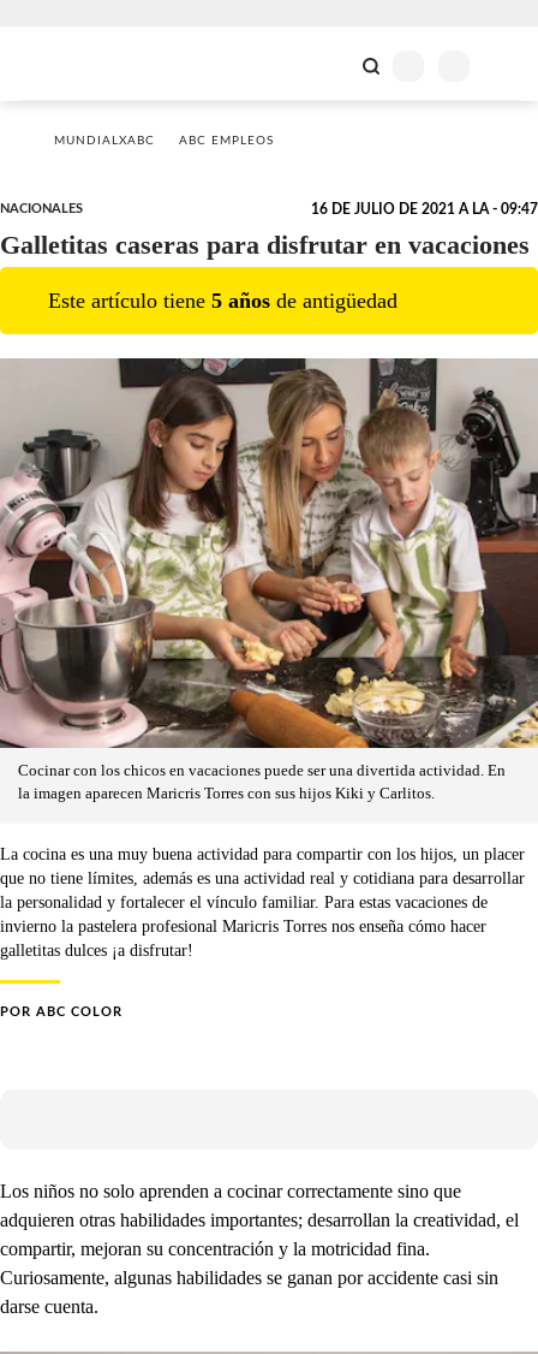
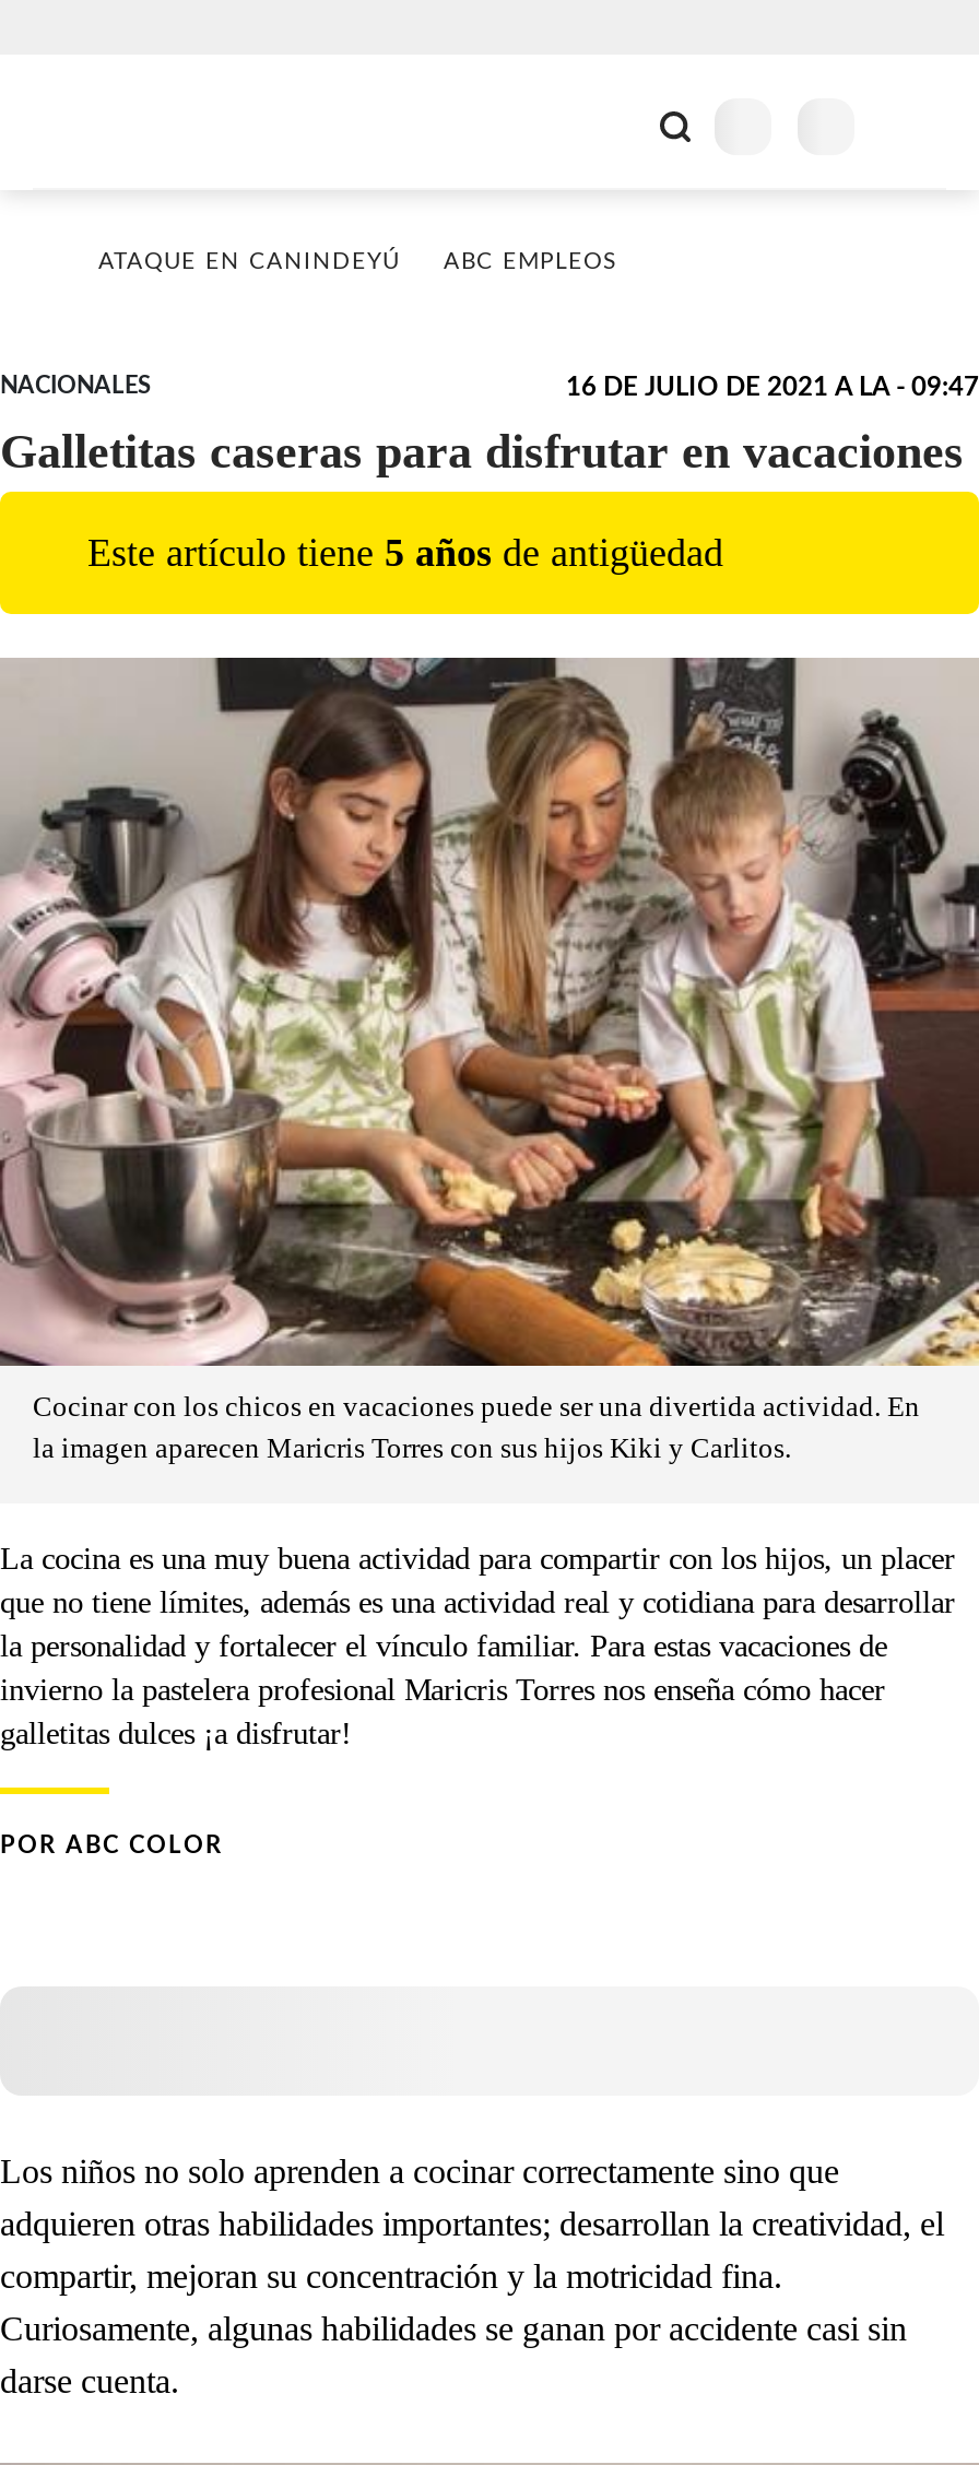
- MUNDIALXABC
+ ATAQUE EN CANINDEYÚ
